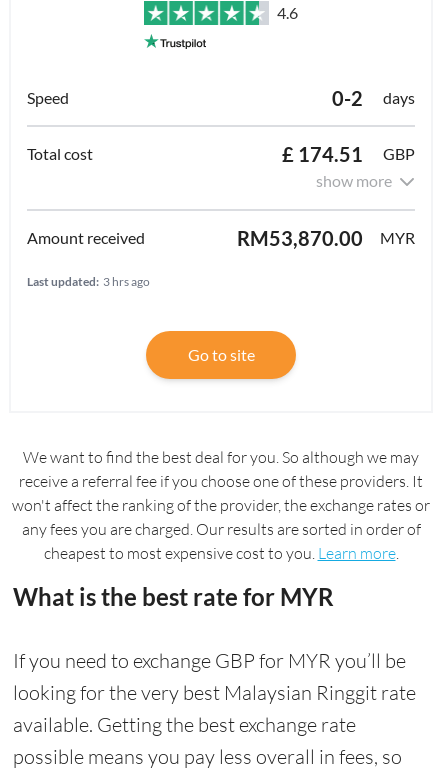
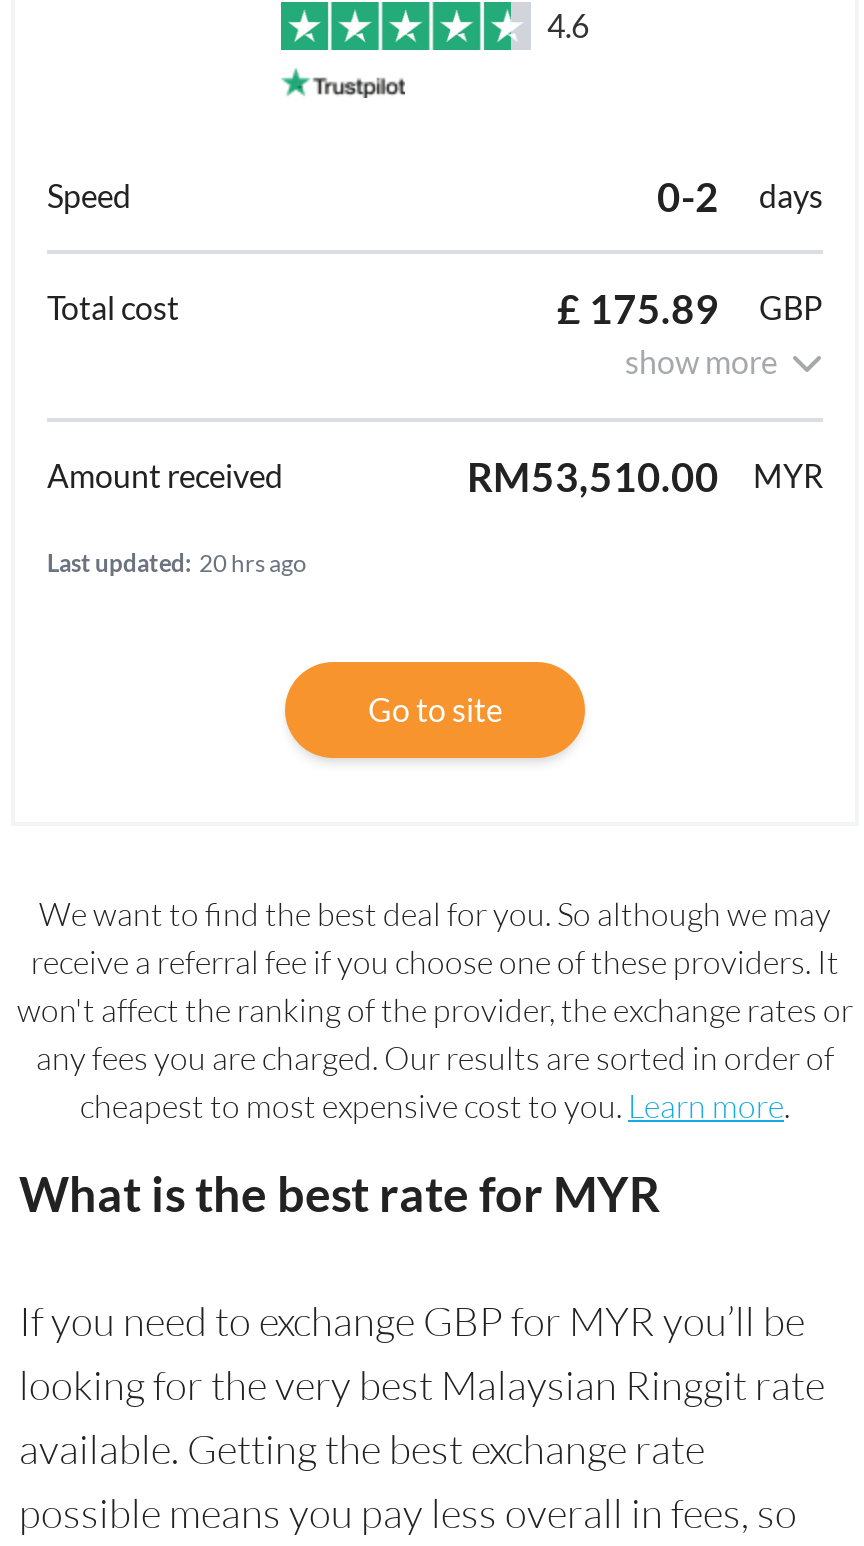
- £ 174.51 GBP
+ £ 175.89 GBP

- RM53,870.00 MYR
+ RM53,510.00 MYR

- Last updated: 3 hrs ago
+ Last updated: 20 hrs ago
